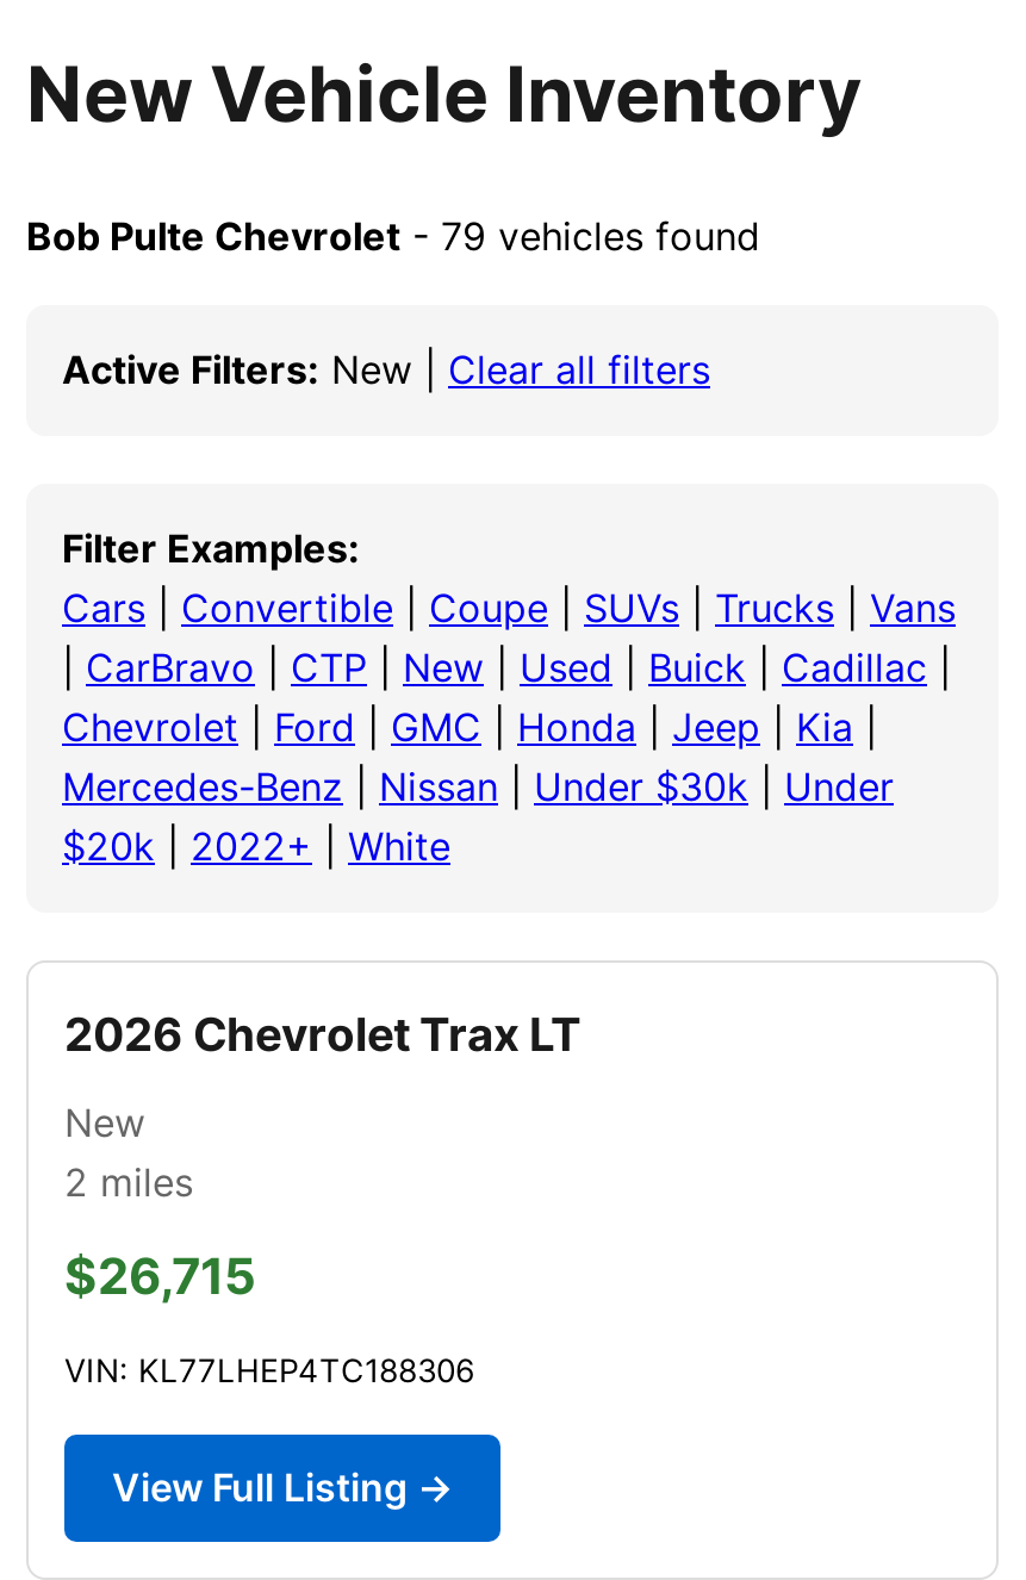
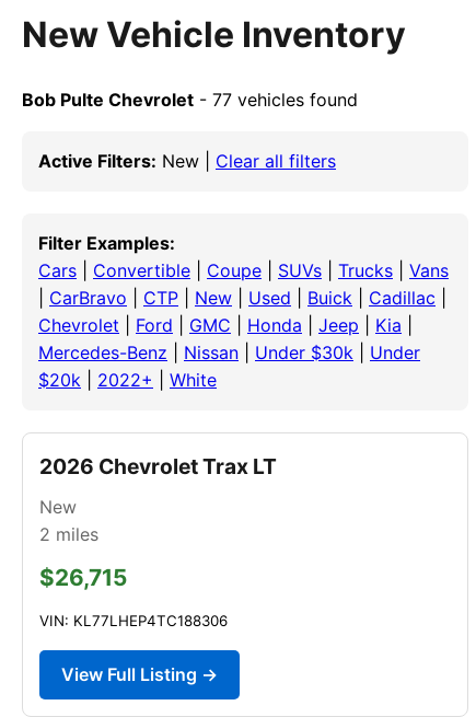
- Bob Pulte Chevrolet - 79 vehicles found
+ Bob Pulte Chevrolet - 77 vehicles found
